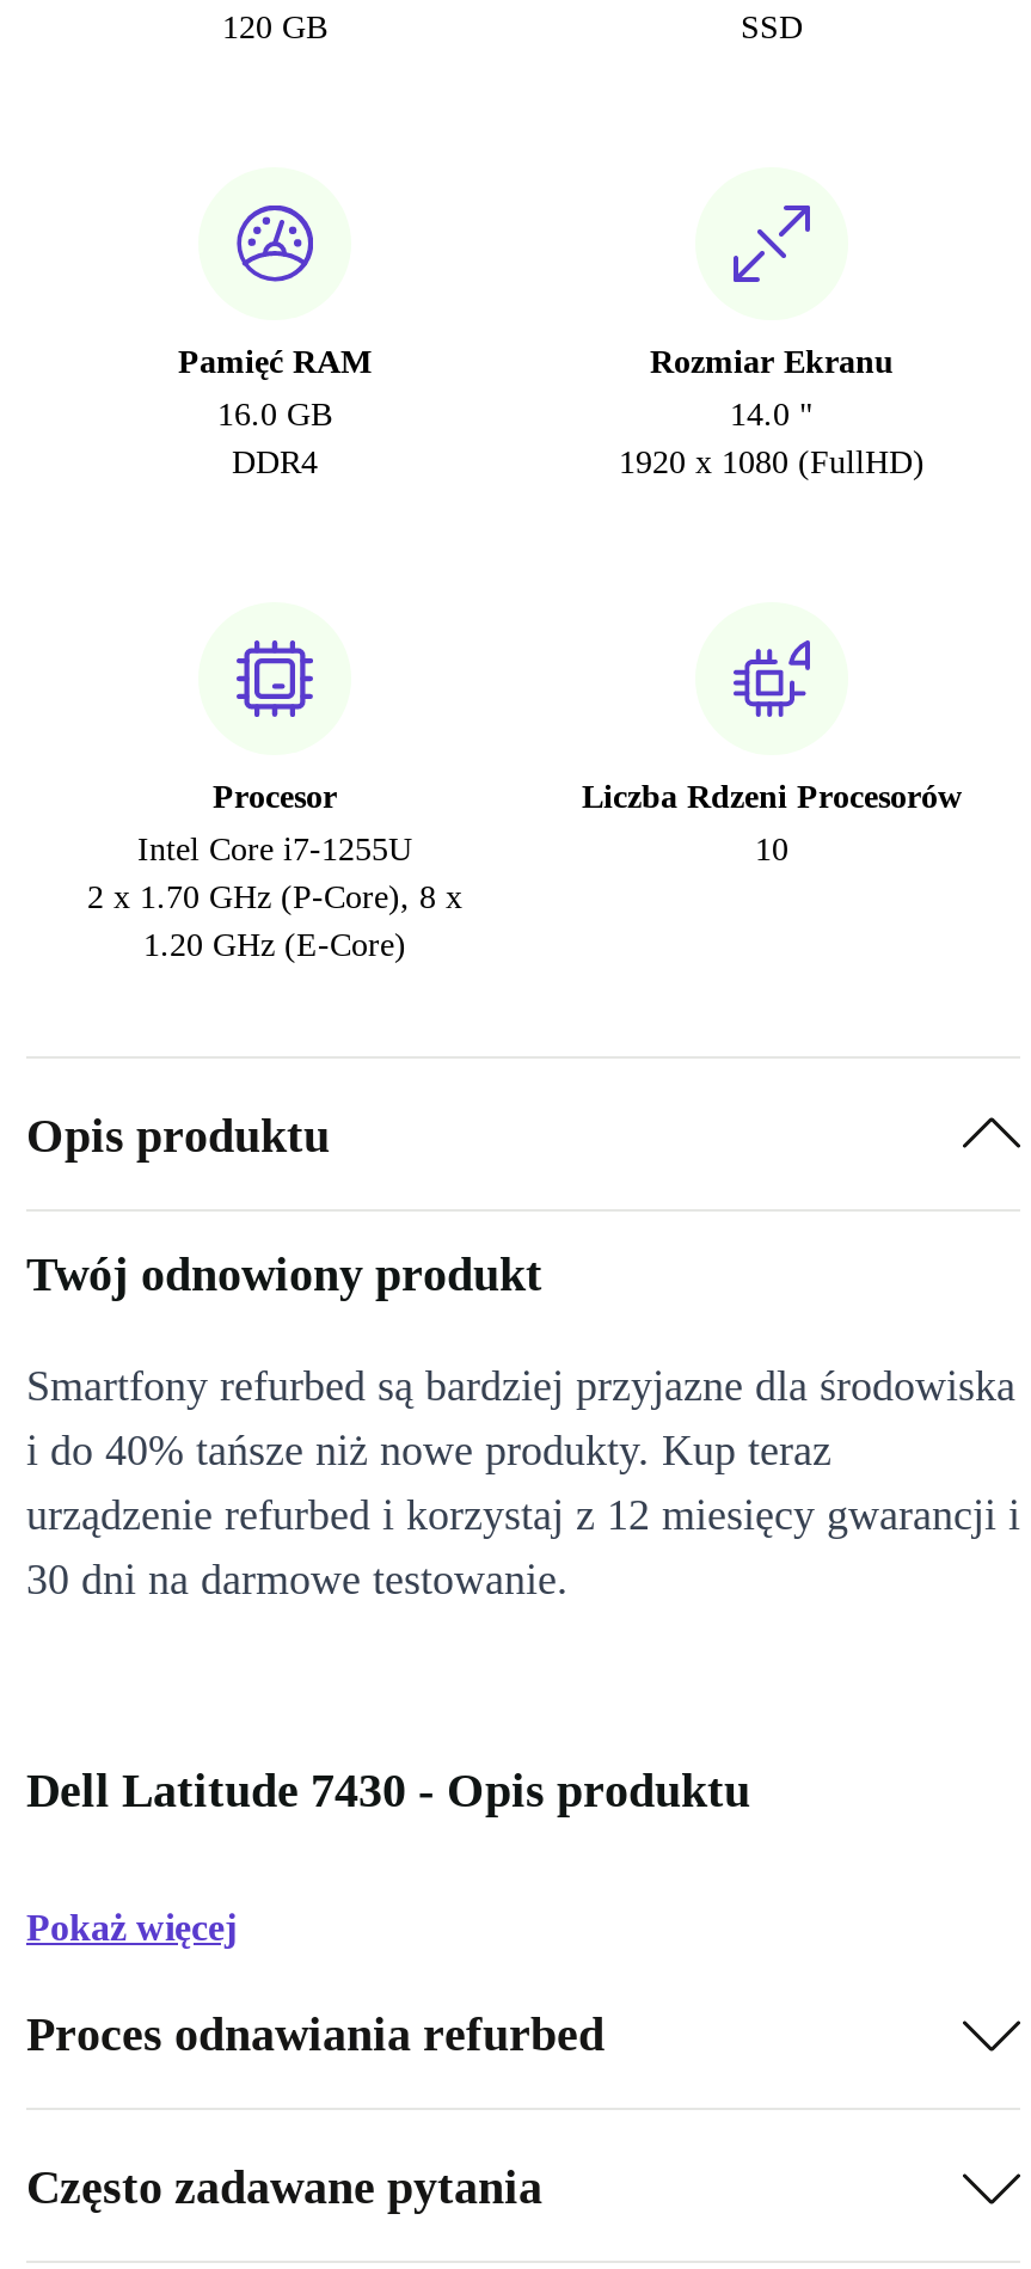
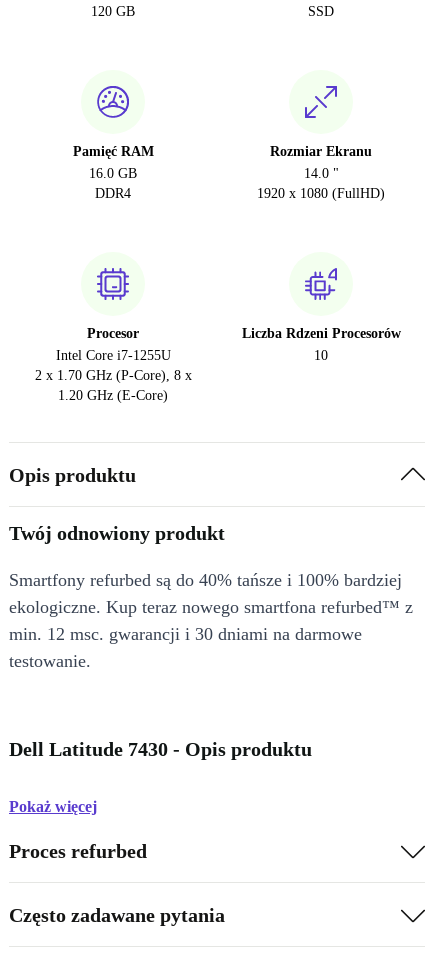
- Smartfony refurbed są bardziej przyjazne dla środowiska
- i do 40% tańsze niż nowe produkty. Kup teraz
- urządzenie refurbed i korzystaj z 12 miesięcy gwarancji i
- 30 dni na darmowe testowanie.
+ Smartfony refurbed są do 40% tańsze i 100% bardziej
+ ekologiczne. Kup teraz nowego smartfona refurbed™ z
+ min. 12 msc. gwarancji i 30 dniami na darmowe
+ testowanie.

- Proces odnawiania refurbed
+ Proces refurbed
